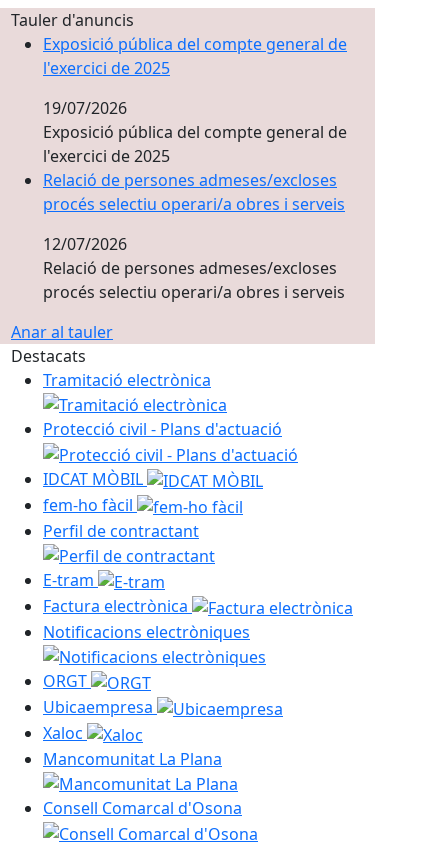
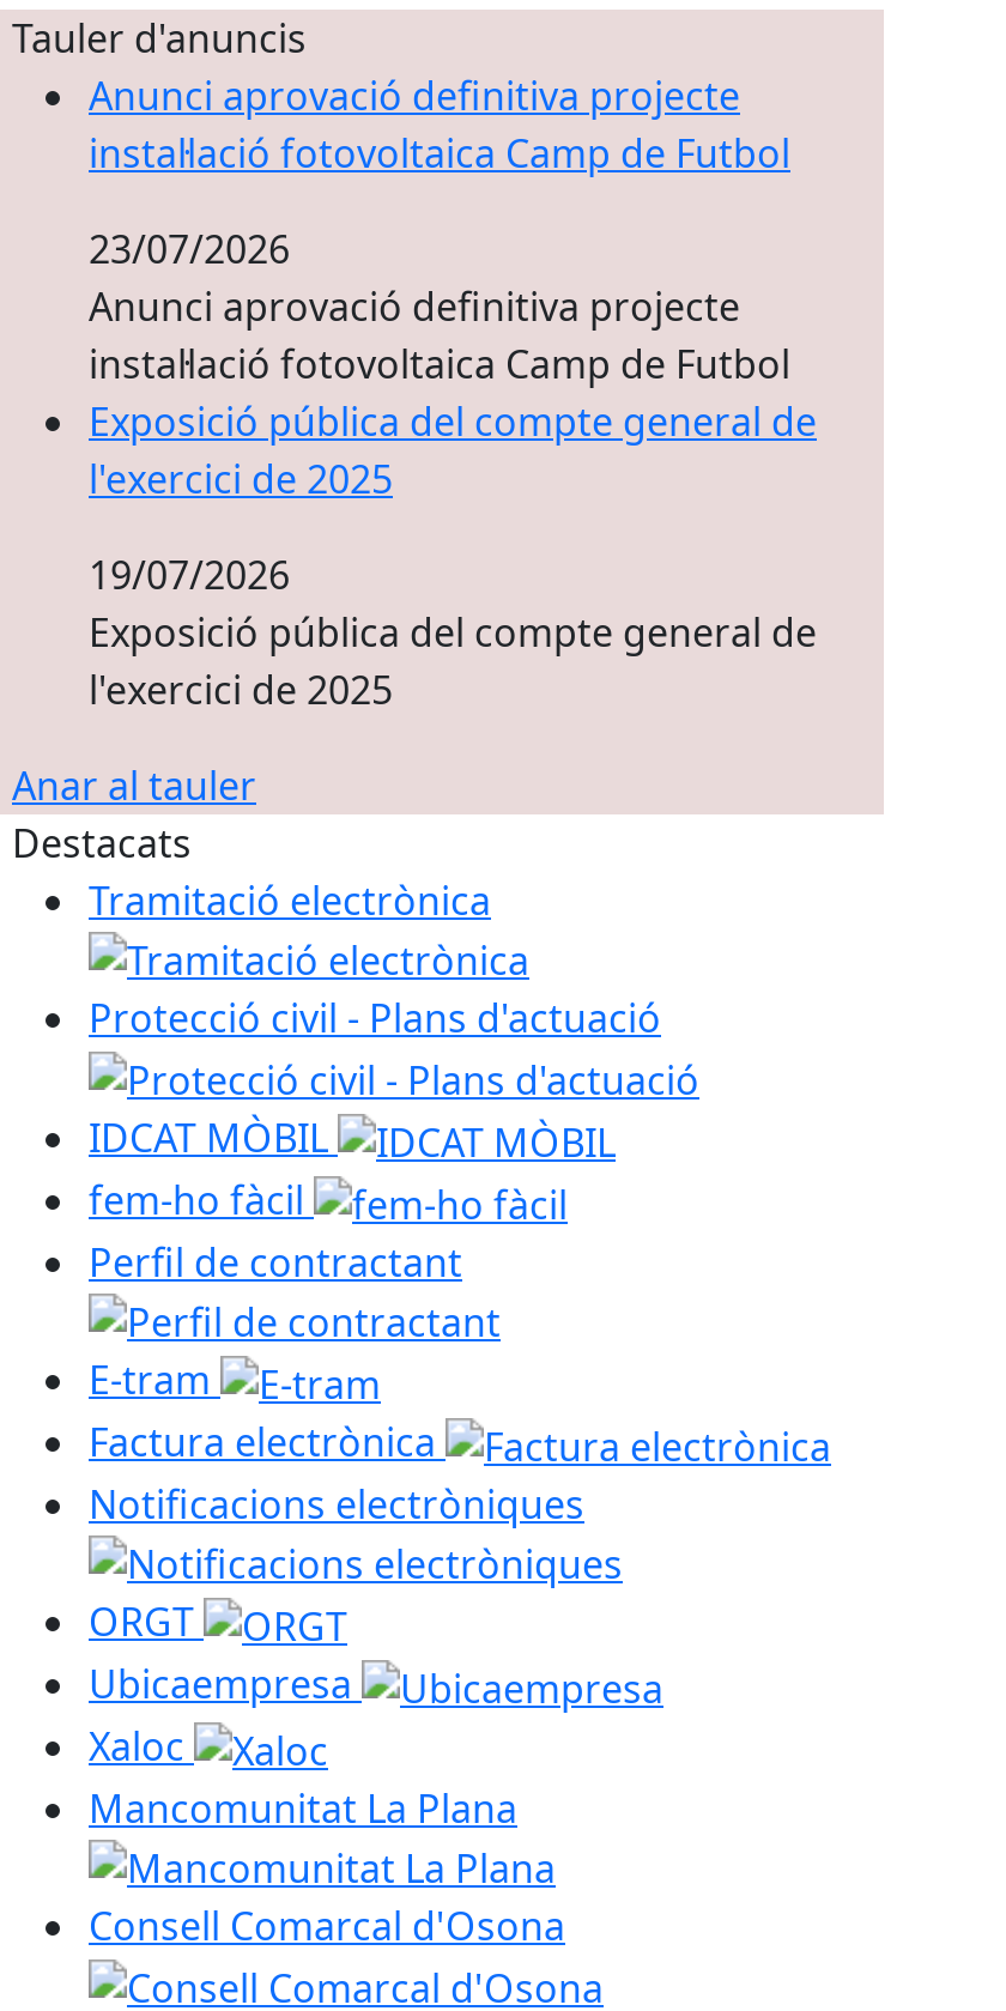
+ Anunci aprovació definitiva projecte
+ instal·lació fotovoltaica Camp de Futbol
+ 23/07/2026
+ Anunci aprovació definitiva projecte
+ instal·lació fotovoltaica Camp de Futbol

moved down: Exposició pública del compte general de | l'exercici de 2025 | 19/07/2026 | Exposició pública del compte general de | l'exercici de 2025

- Relació de persones admeses/excloses
- procés selectiu operari/a obres i serveis
- 12/07/2026
- Relació de persones admeses/excloses
- procés selectiu operari/a obres i serveis
